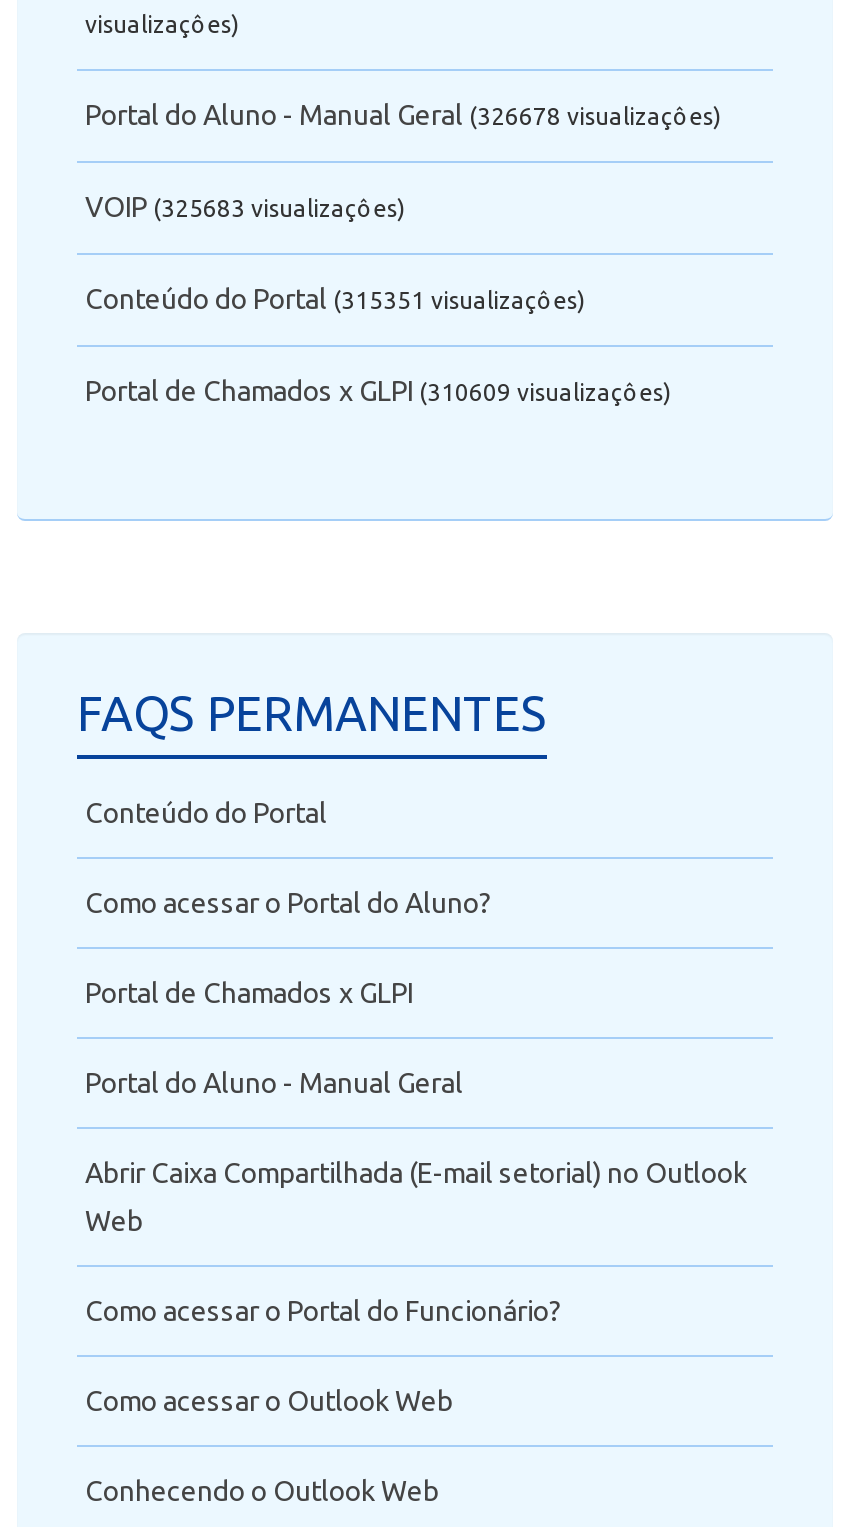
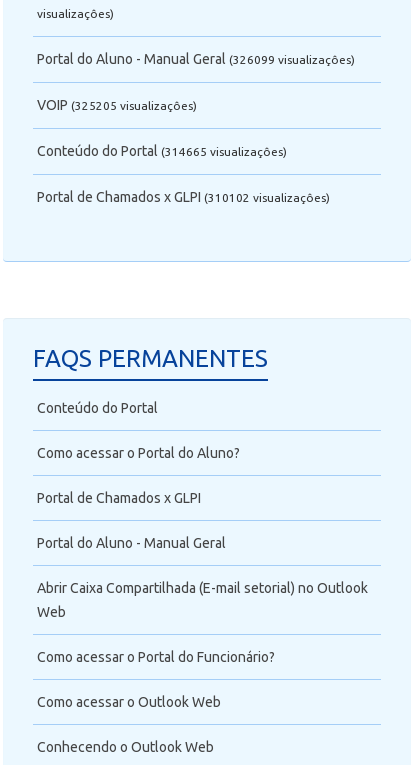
- Portal do Aluno - Manual Geral (326678 visualizaçôes)
+ Portal do Aluno - Manual Geral (326099 visualizaçôes)

- VOIP (325683 visualizaçôes)
+ VOIP (325205 visualizaçôes)

- Conteúdo do Portal (315351 visualizaçôes)
+ Conteúdo do Portal (314665 visualizaçôes)

- Portal de Chamados x GLPI (310609 visualizaçôes)
+ Portal de Chamados x GLPI (310102 visualizaçôes)
